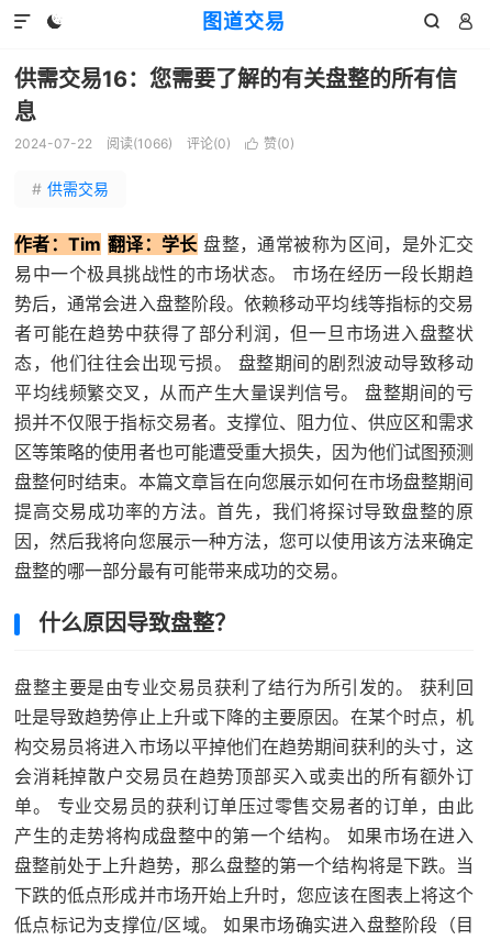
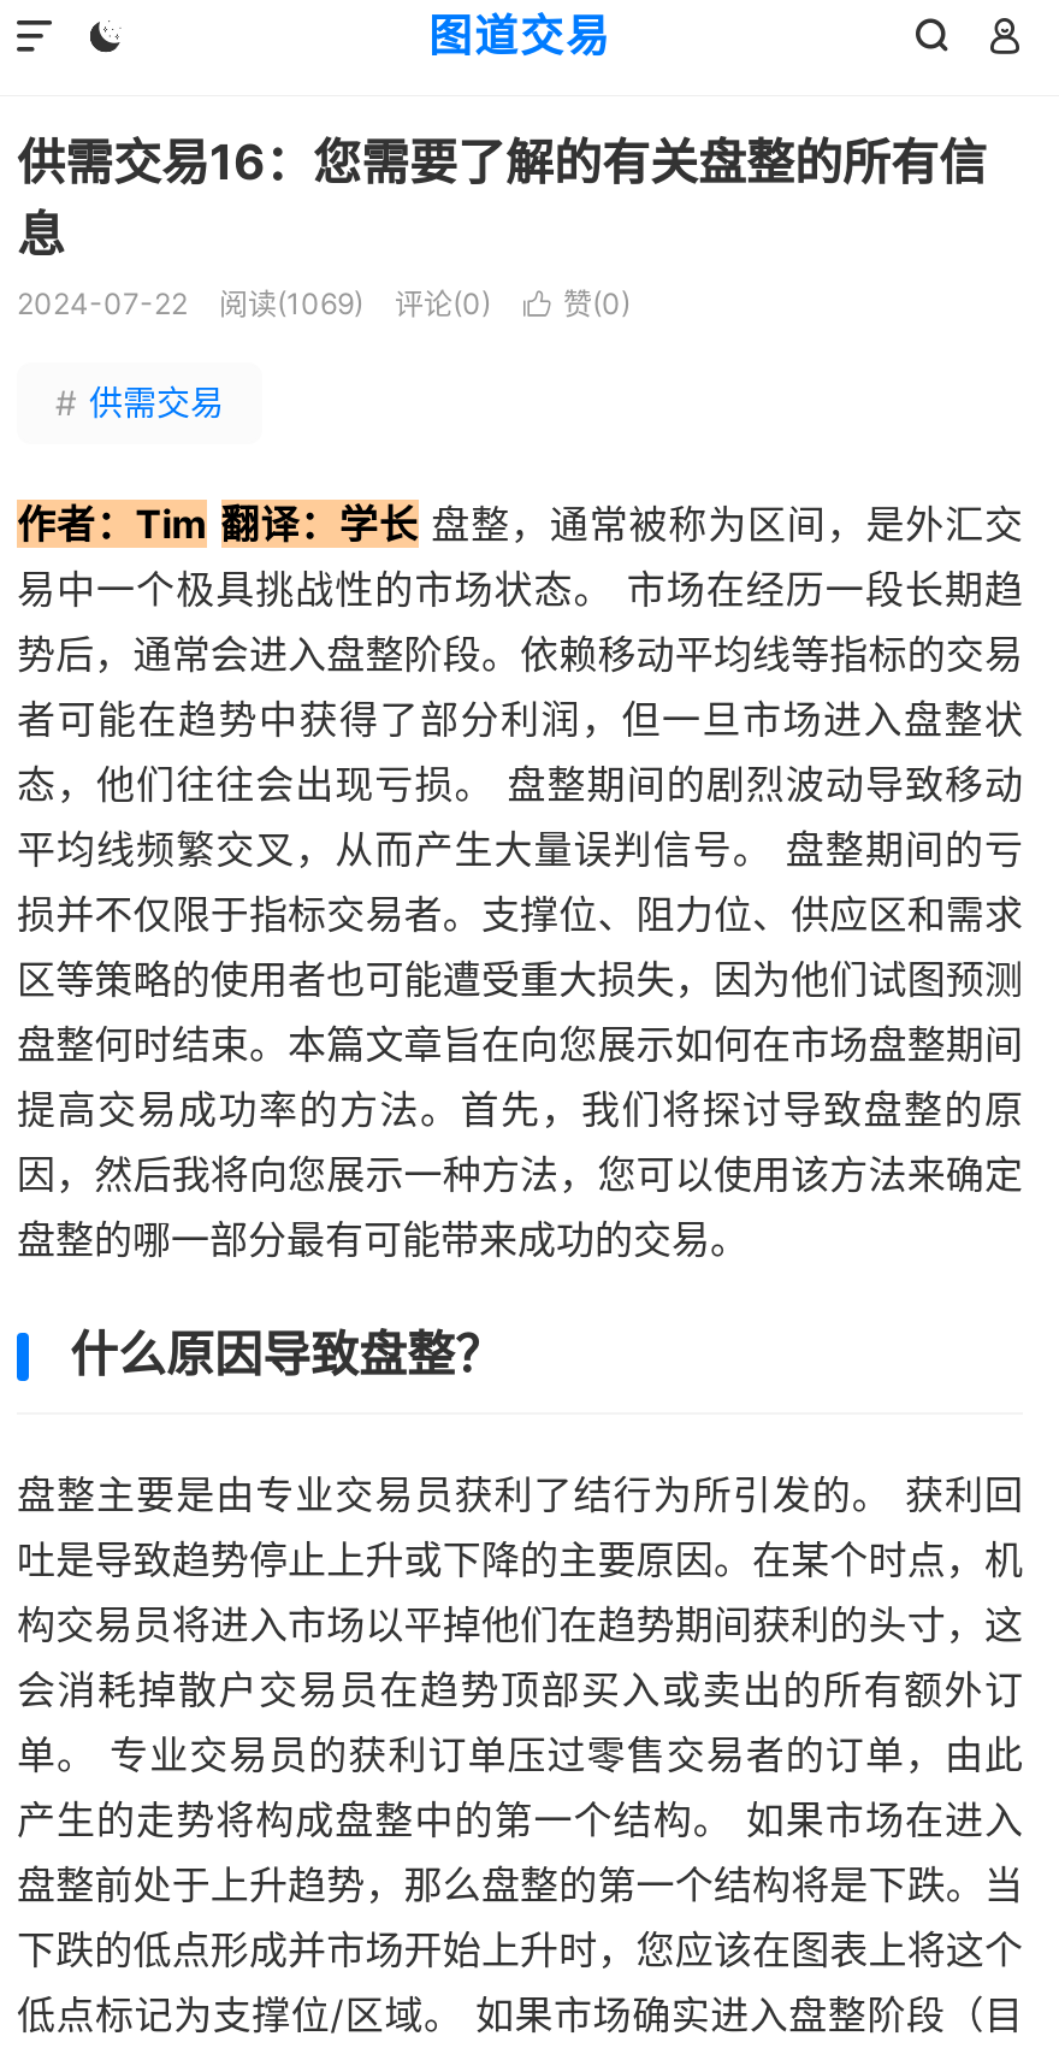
- 阅读(1066)
+ 阅读(1069)
